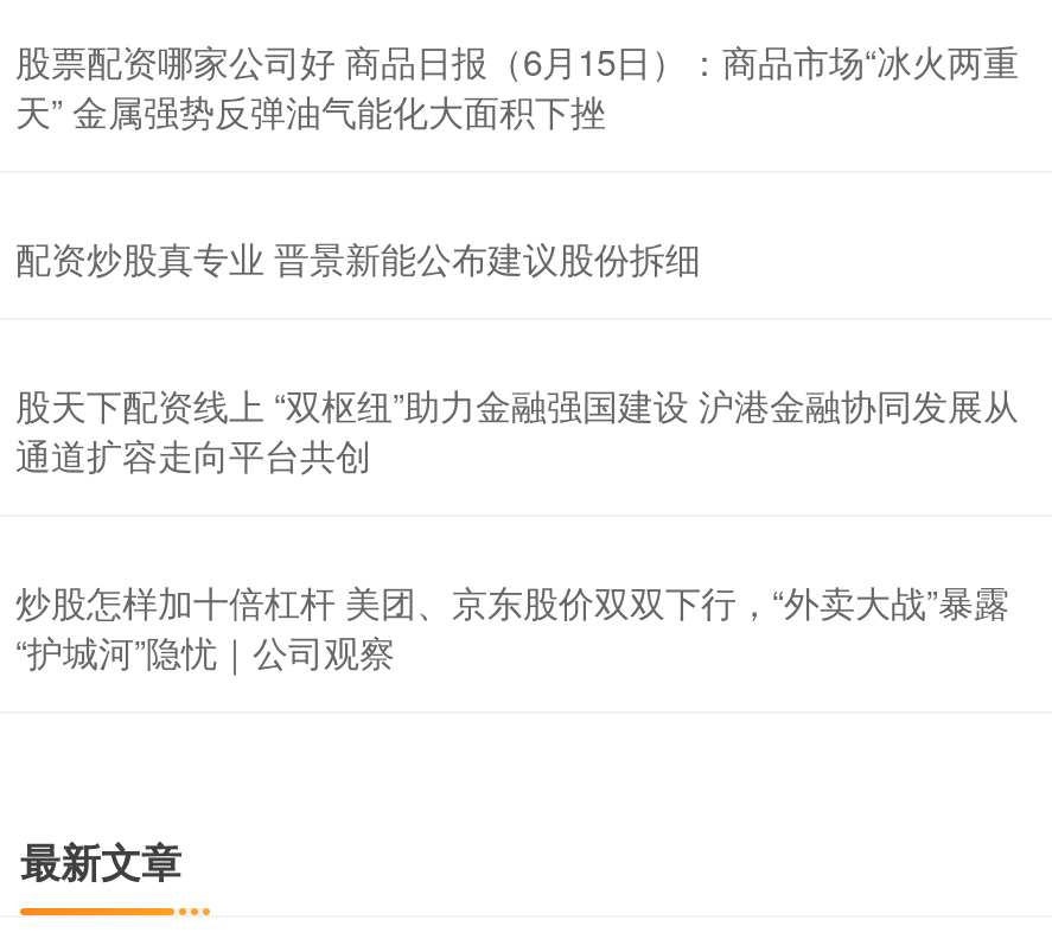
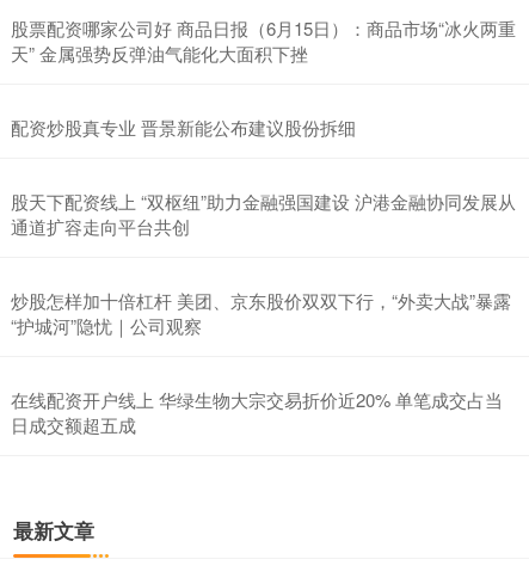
+ 在线配资开户线上 华绿生物大宗交易折价近20% 单笔成交占当
+ 日成交额超五成
